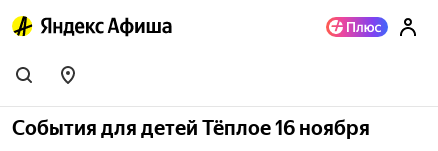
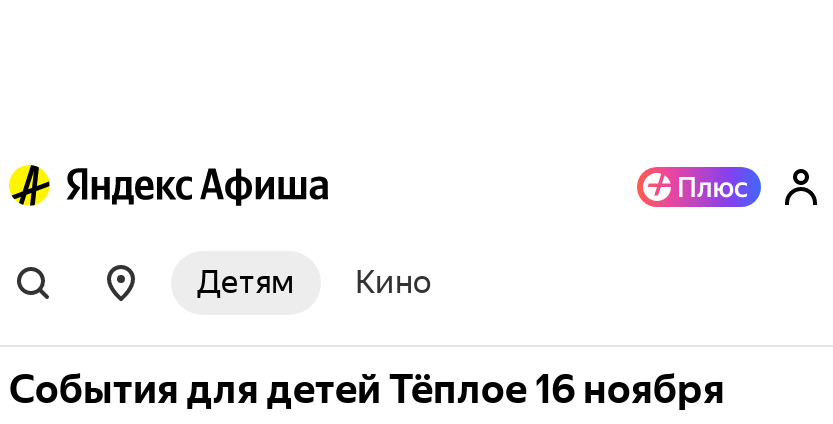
+ Детям
+ Кино
